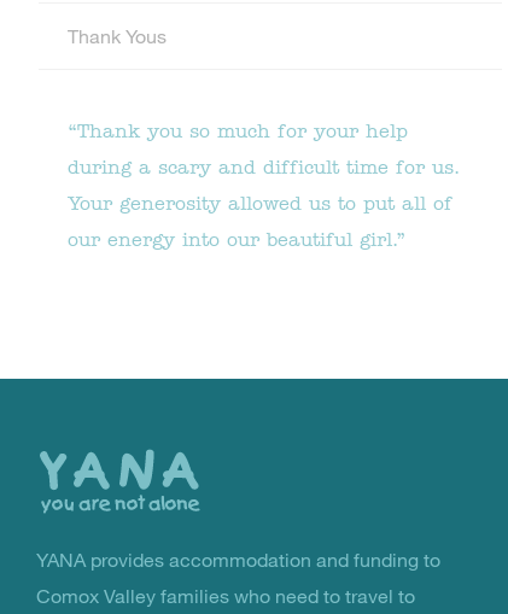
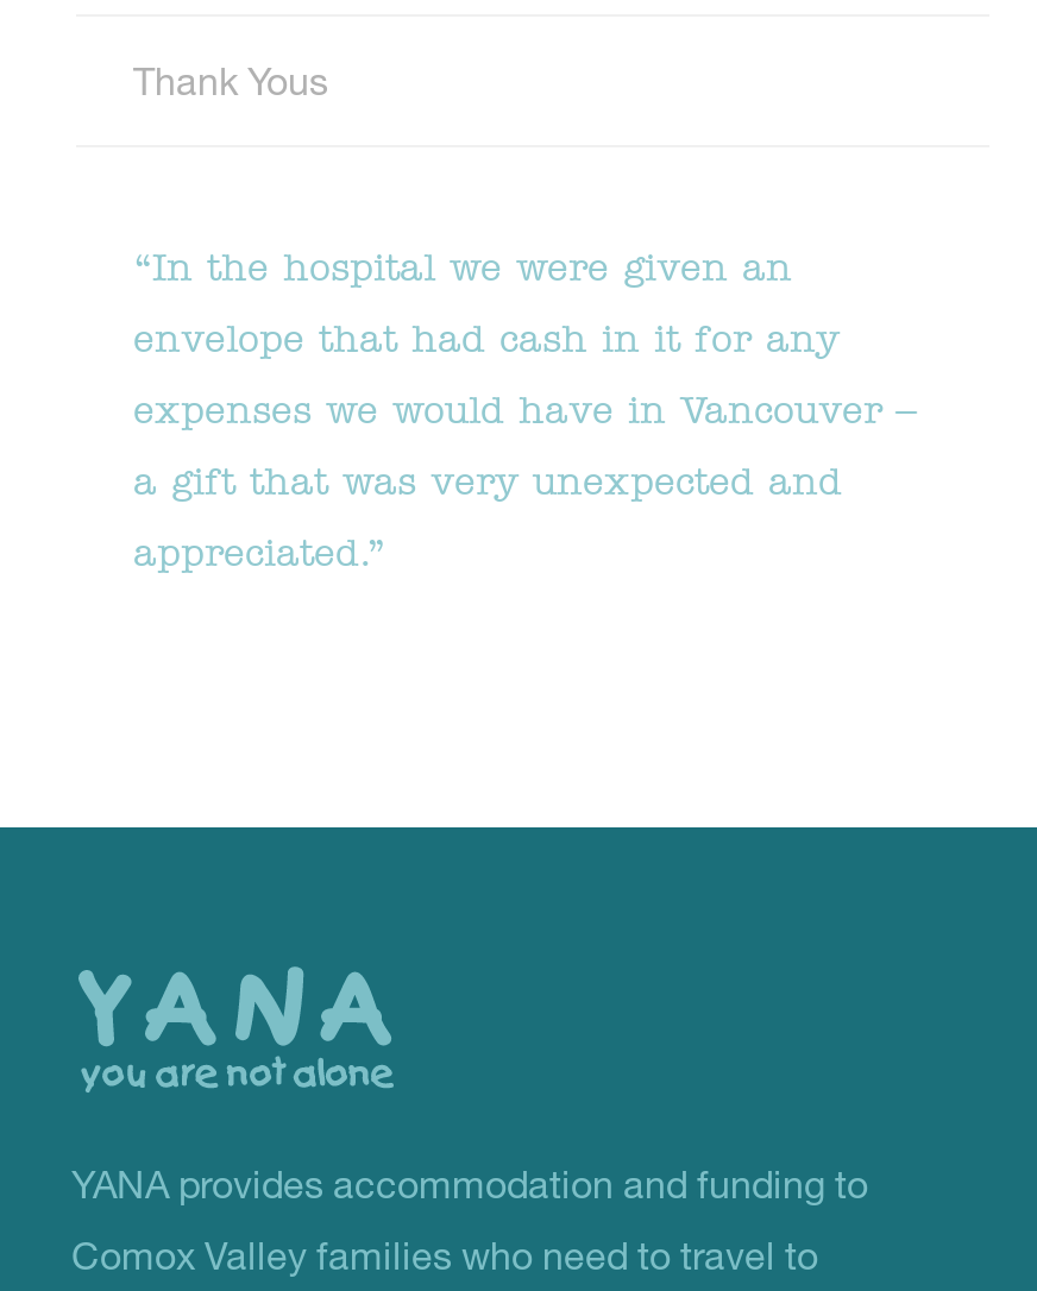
- “Thank you so much for your help
- during a scary and difficult time for us.
- Your generosity allowed us to put all of
- our energy into our beautiful girl.”
+ “In the hospital we were given an
+ envelope that had cash in it for any
+ expenses we would have in Vancouver –
+ a gift that was very unexpected and
+ appreciated.”
